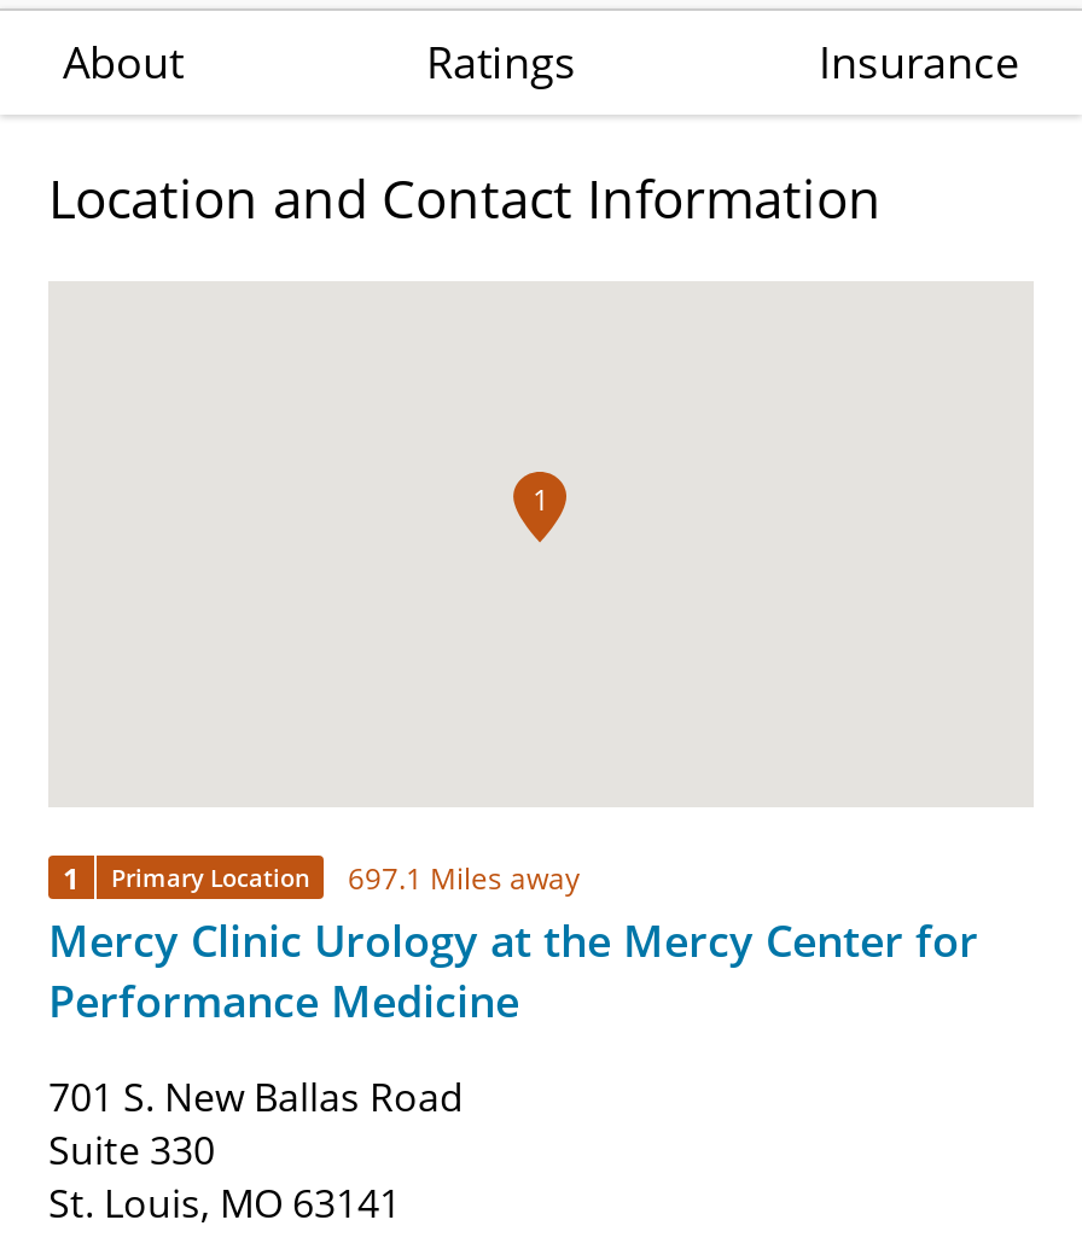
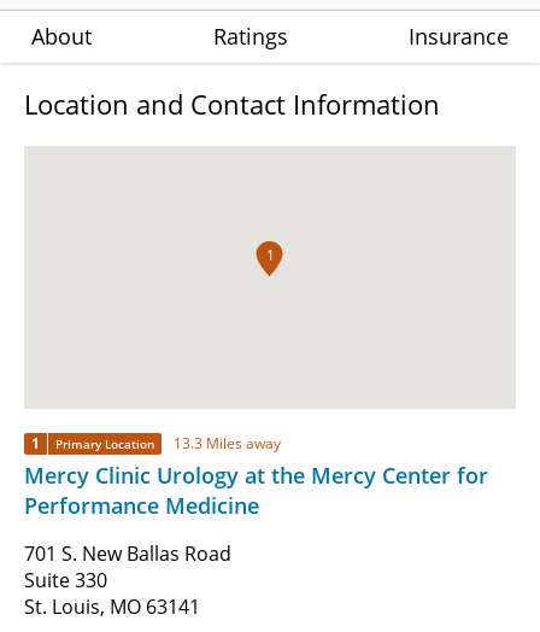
- 1 Primary Location 697.1 Miles away
+ 1 Primary Location 13.3 Miles away
